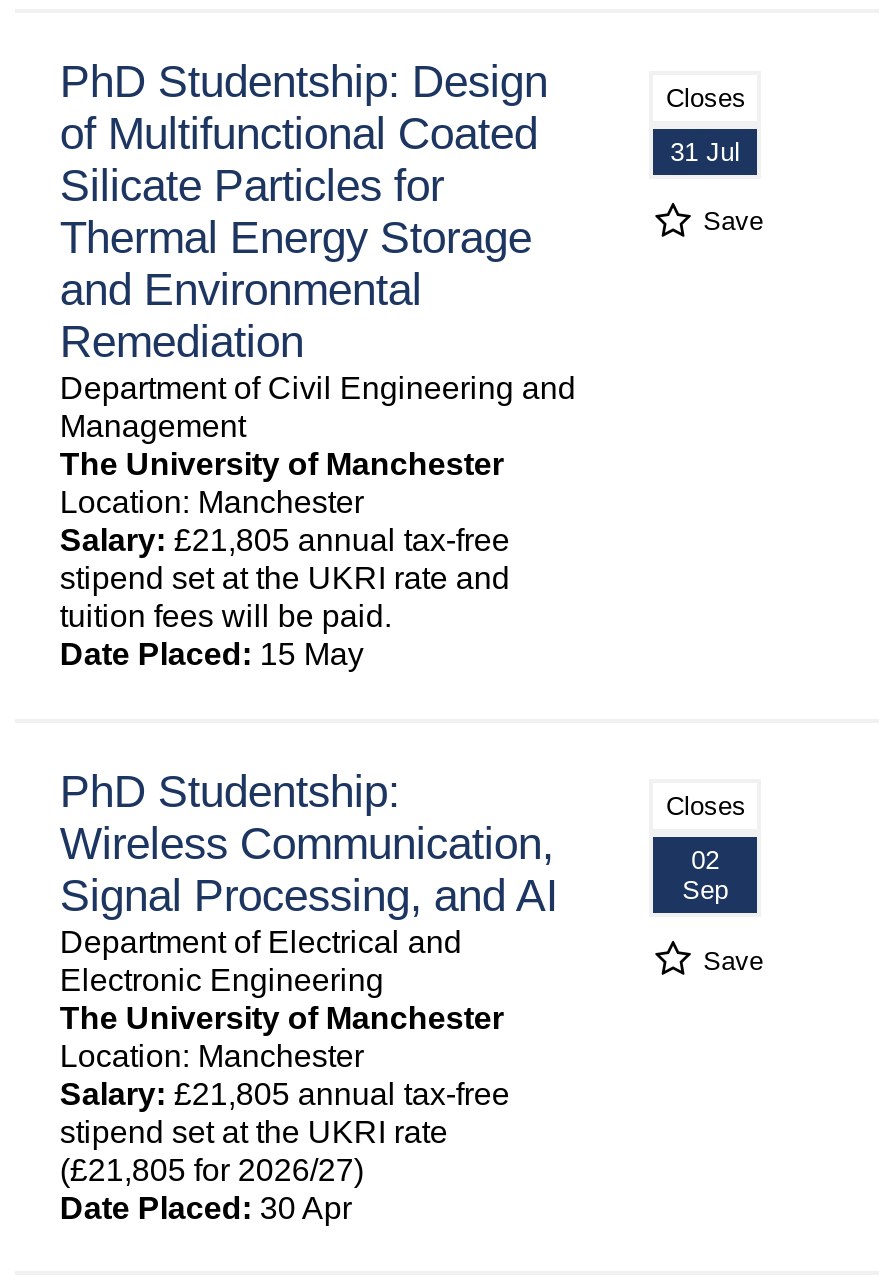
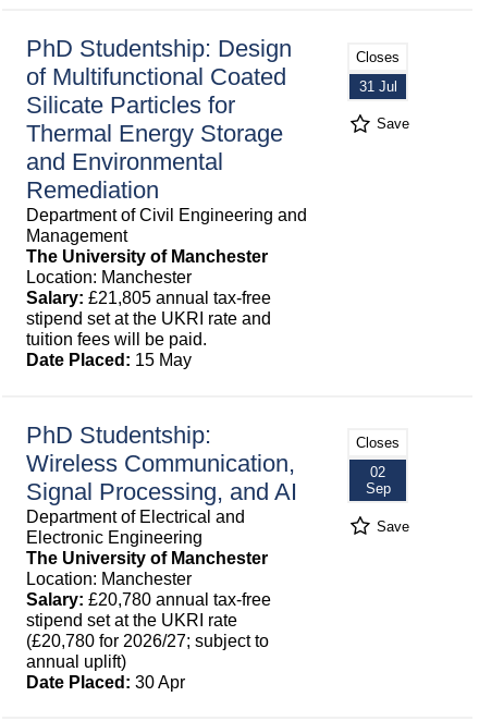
- Salary: £21,805 annual tax-free
+ Salary: £20,780 annual tax-free

- (£21,805 for 2026/27)
+ (£20,780 for 2026/27; subject to
+ annual uplift)
